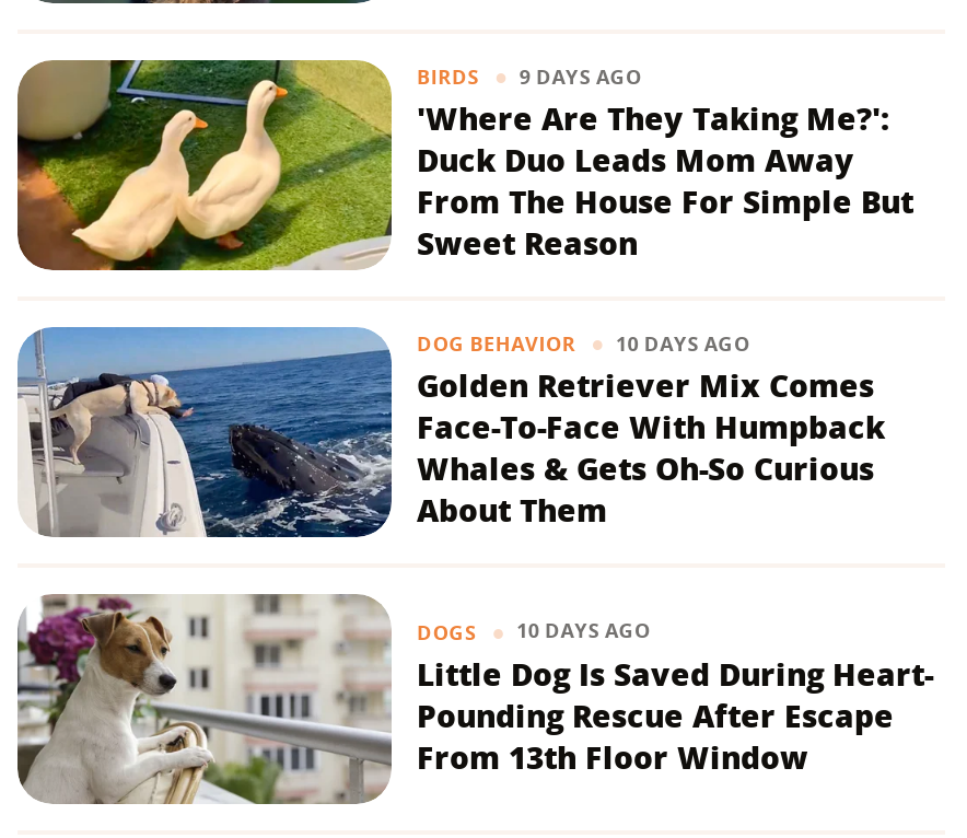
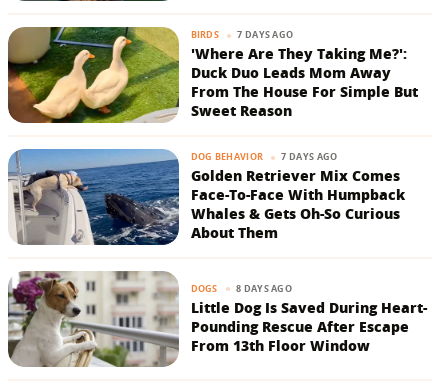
- BIRDS 9 DAYS AGO
+ BIRDS 7 DAYS AGO

- DOG BEHAVIOR 10 DAYS AGO
+ DOG BEHAVIOR 7 DAYS AGO

- DOGS 10 DAYS AGO
+ DOGS 8 DAYS AGO
